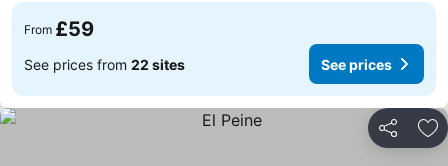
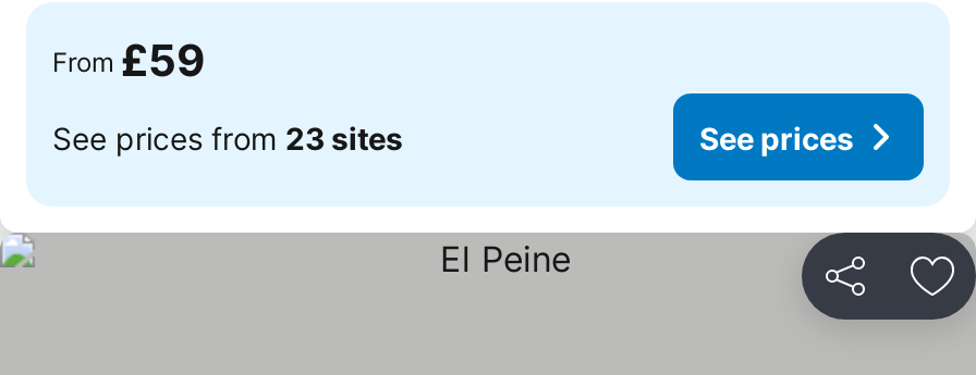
- See prices from 22 sites
+ See prices from 23 sites
